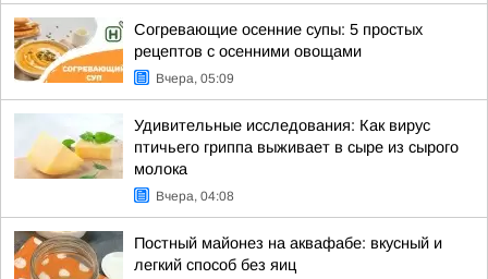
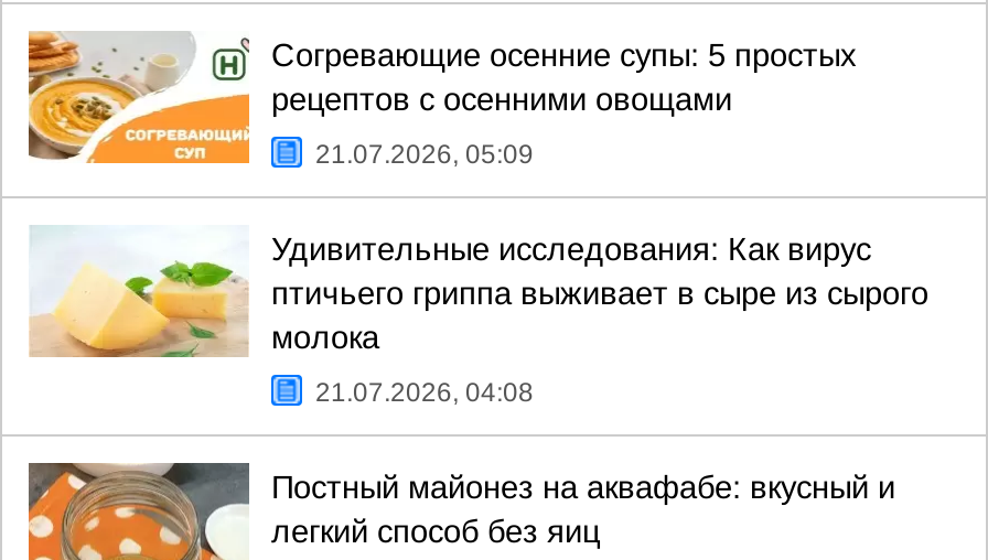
- Вчера, 05:09
+ 21.07.2026, 05:09

- Вчера, 04:08
+ 21.07.2026, 04:08
